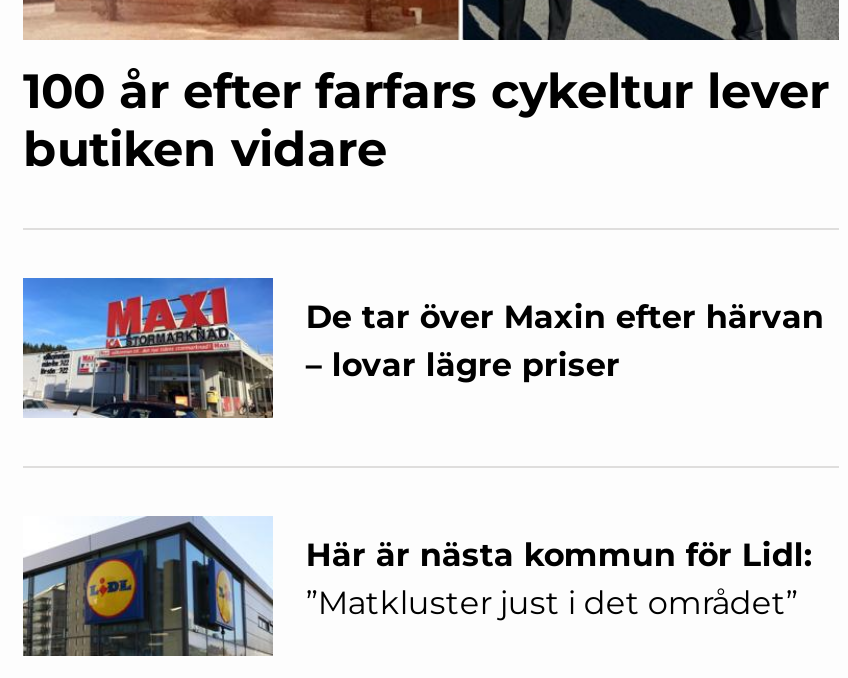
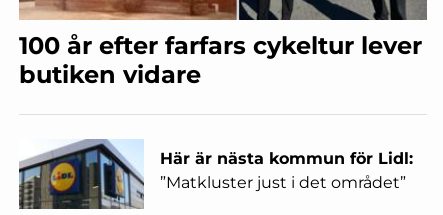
- [image]
- De tar över Maxin efter härvan
- – lovar lägre priser
